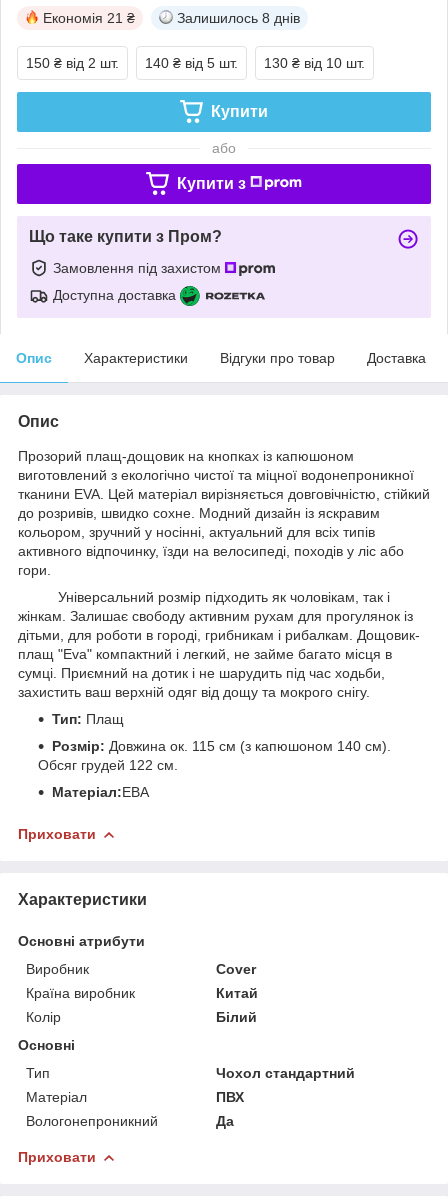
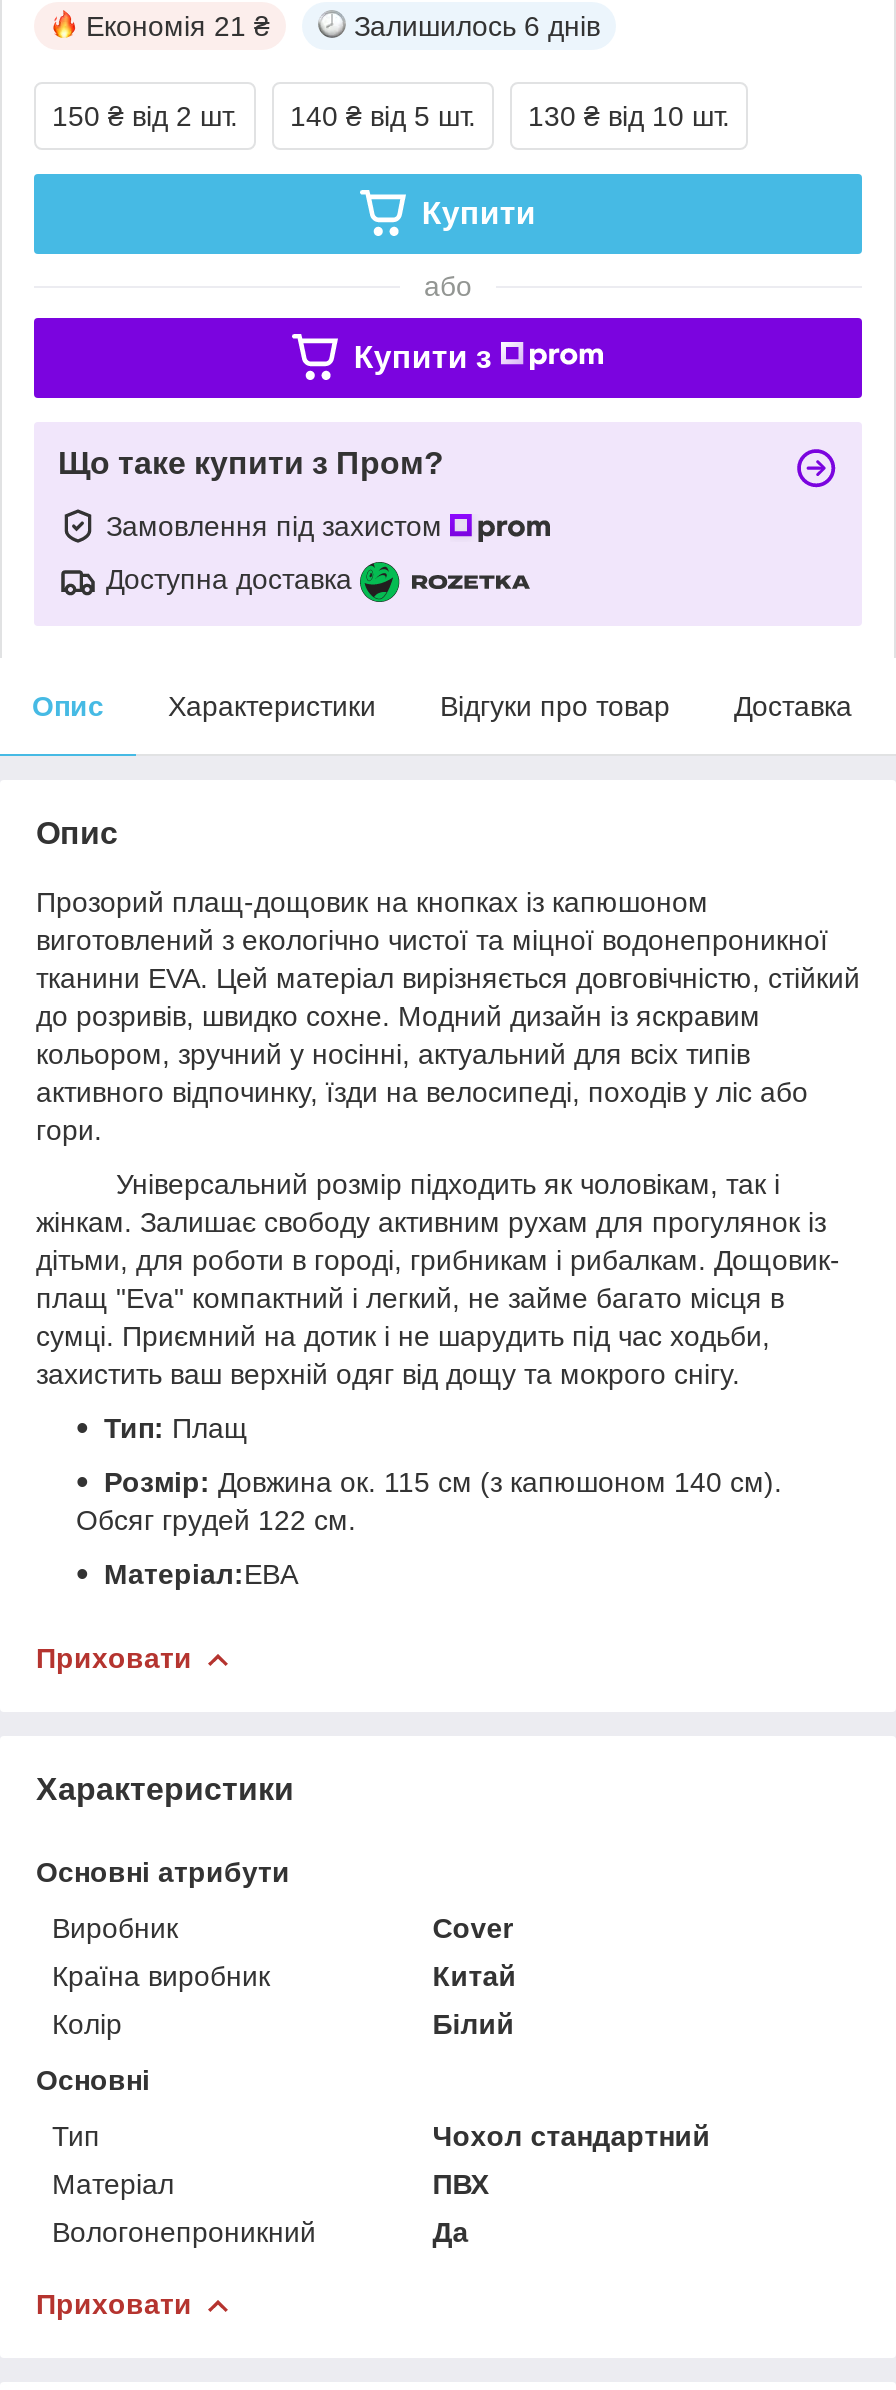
- Залишилось 8 днів
+ Залишилось 6 днів
